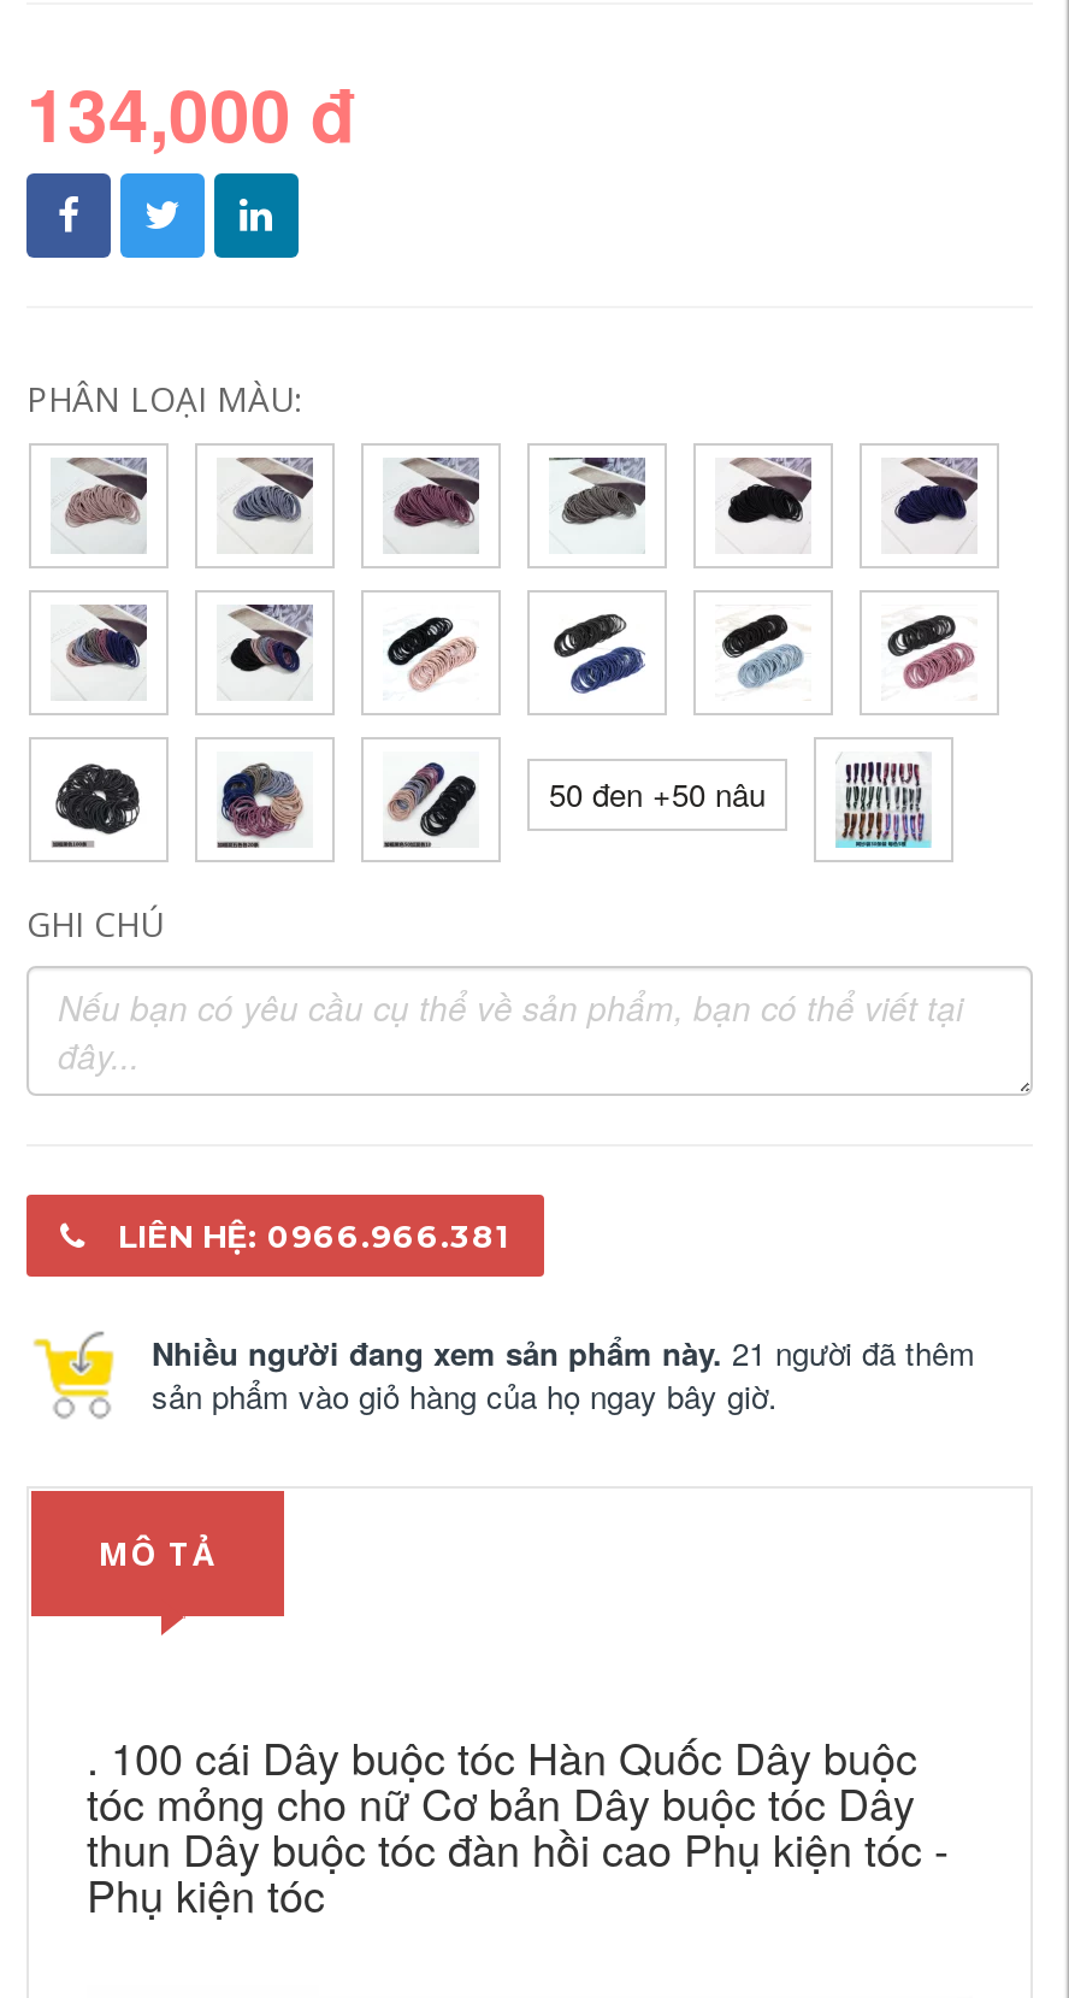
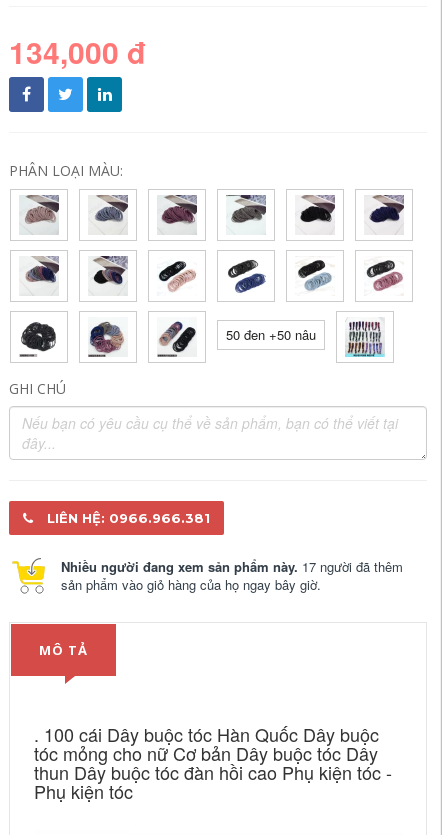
- Nhiều người đang xem sản phẩm này. 21 người đã thêm
+ Nhiều người đang xem sản phẩm này. 17 người đã thêm
